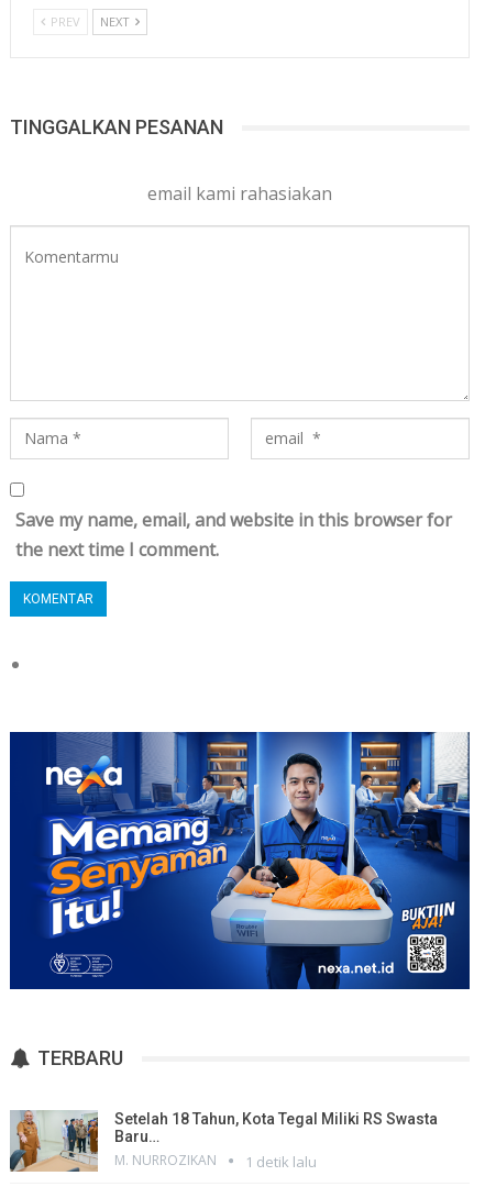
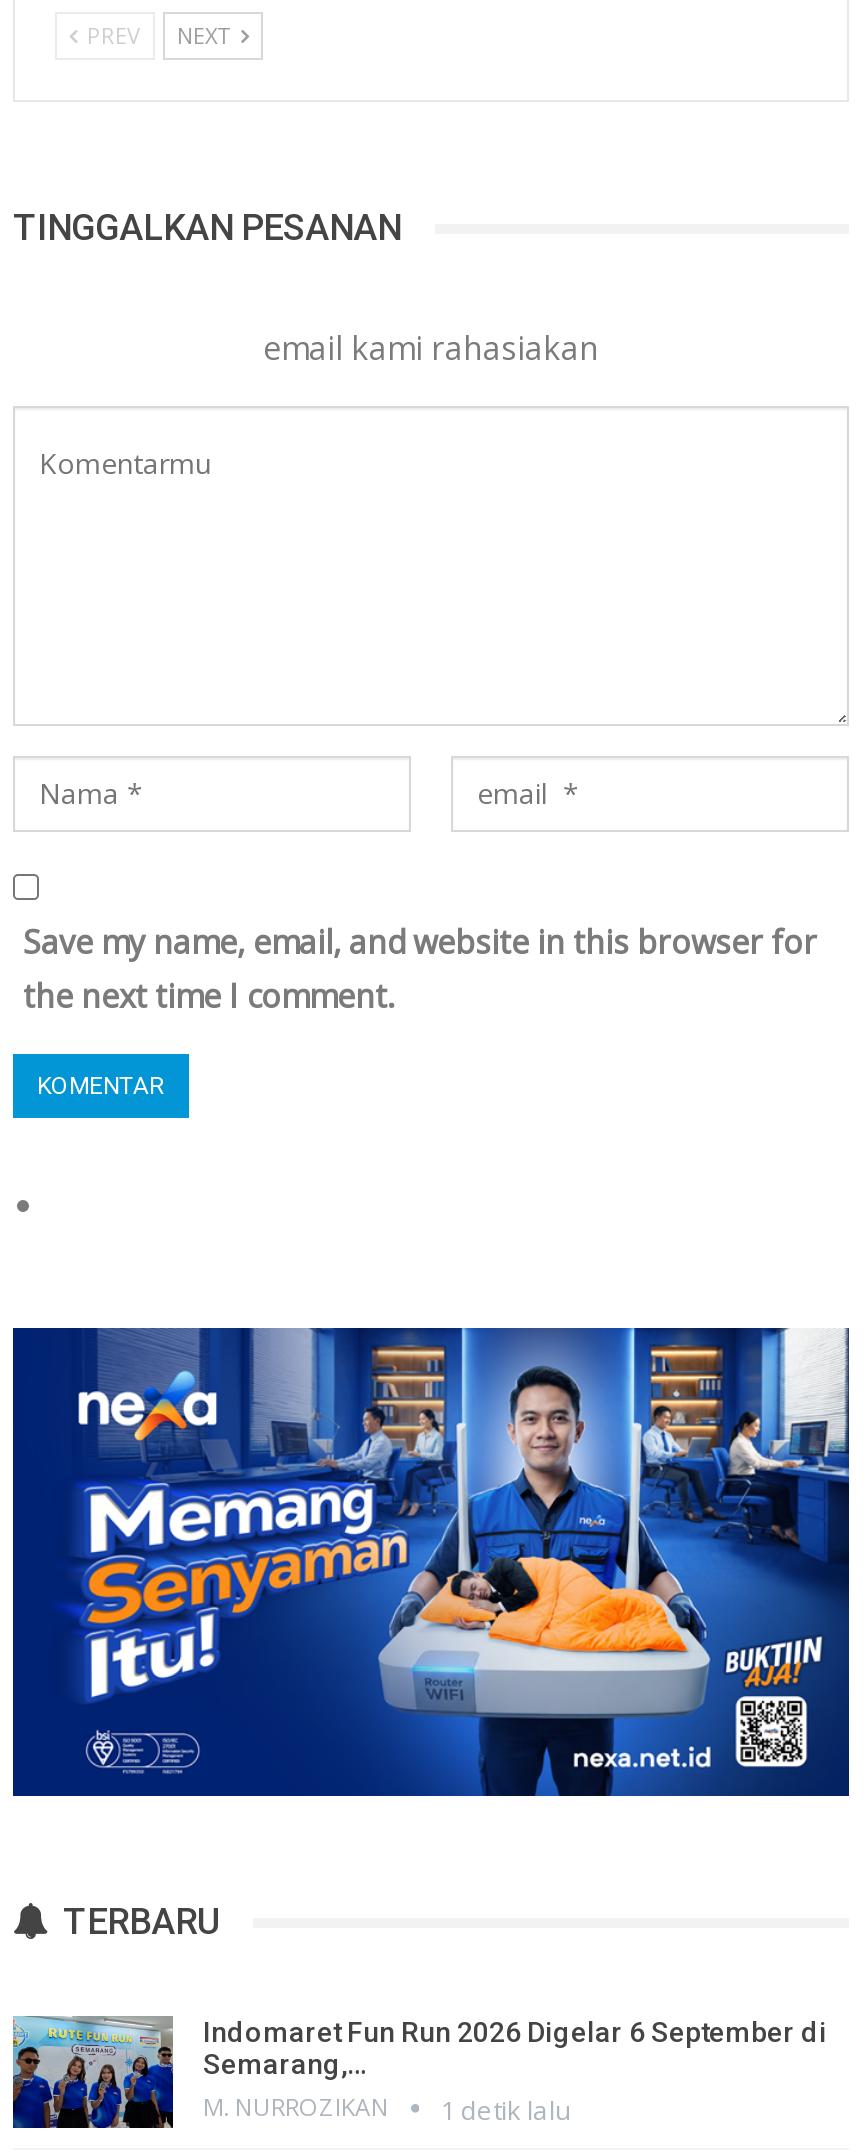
- [image]
- Setelah 18 Tahun, Kota Tegal Miliki RS Swasta
- Baru…
+ [image]
+ Indomaret Fun Run 2026 Digelar 6 September di
+ Semarang,…
